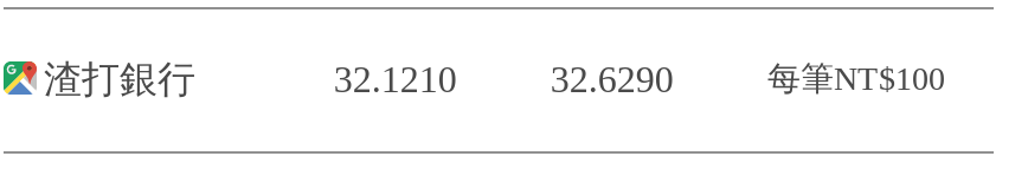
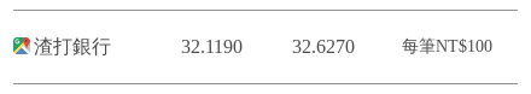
- 32.1210
+ 32.1190

- 32.6290
+ 32.6270
